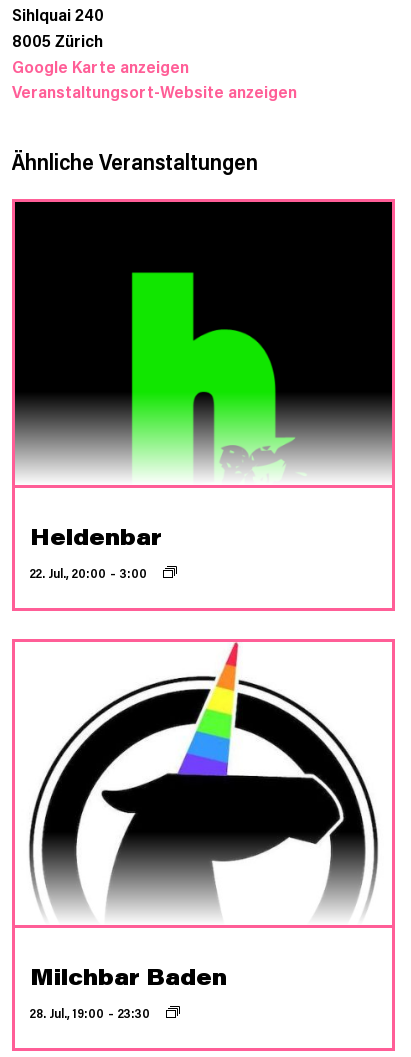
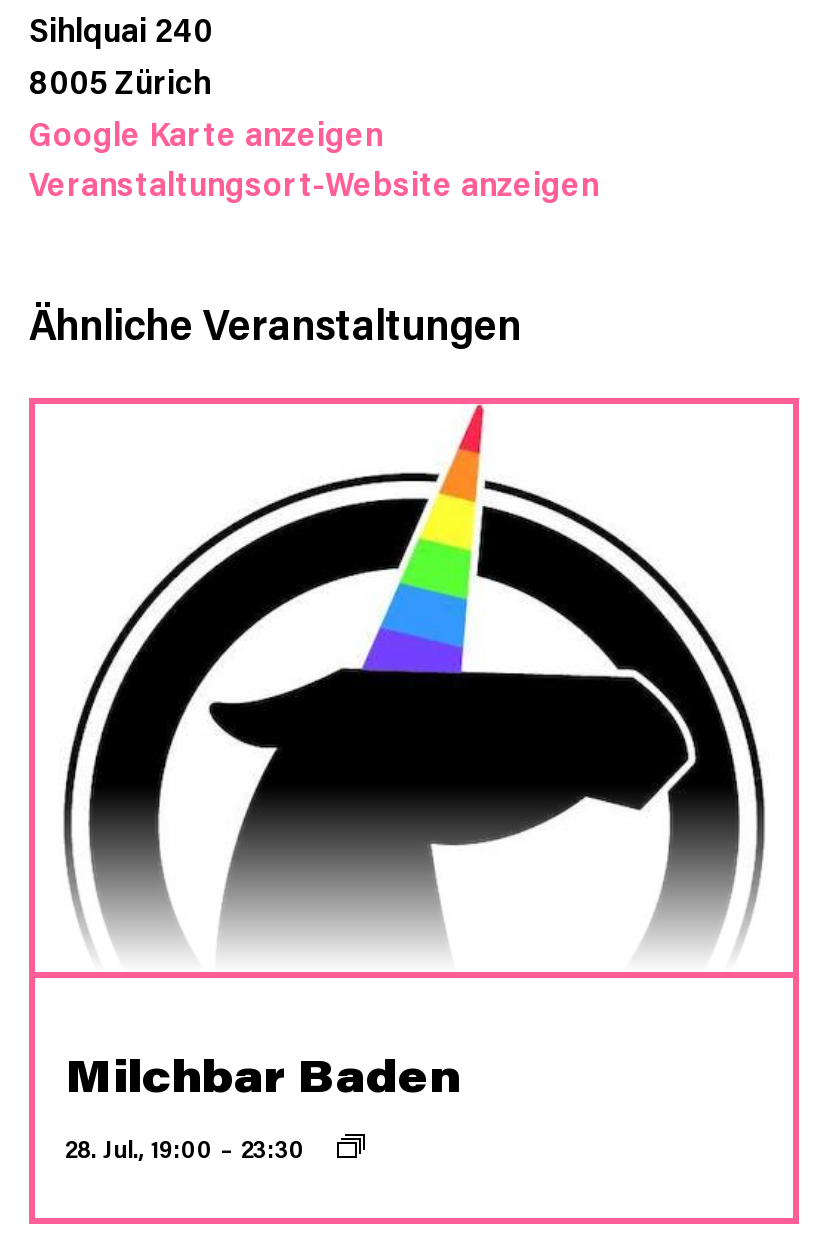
- [image]
- Heldenbar
- 22. Jul., 20:00 – 3:00

moved up: [image]
